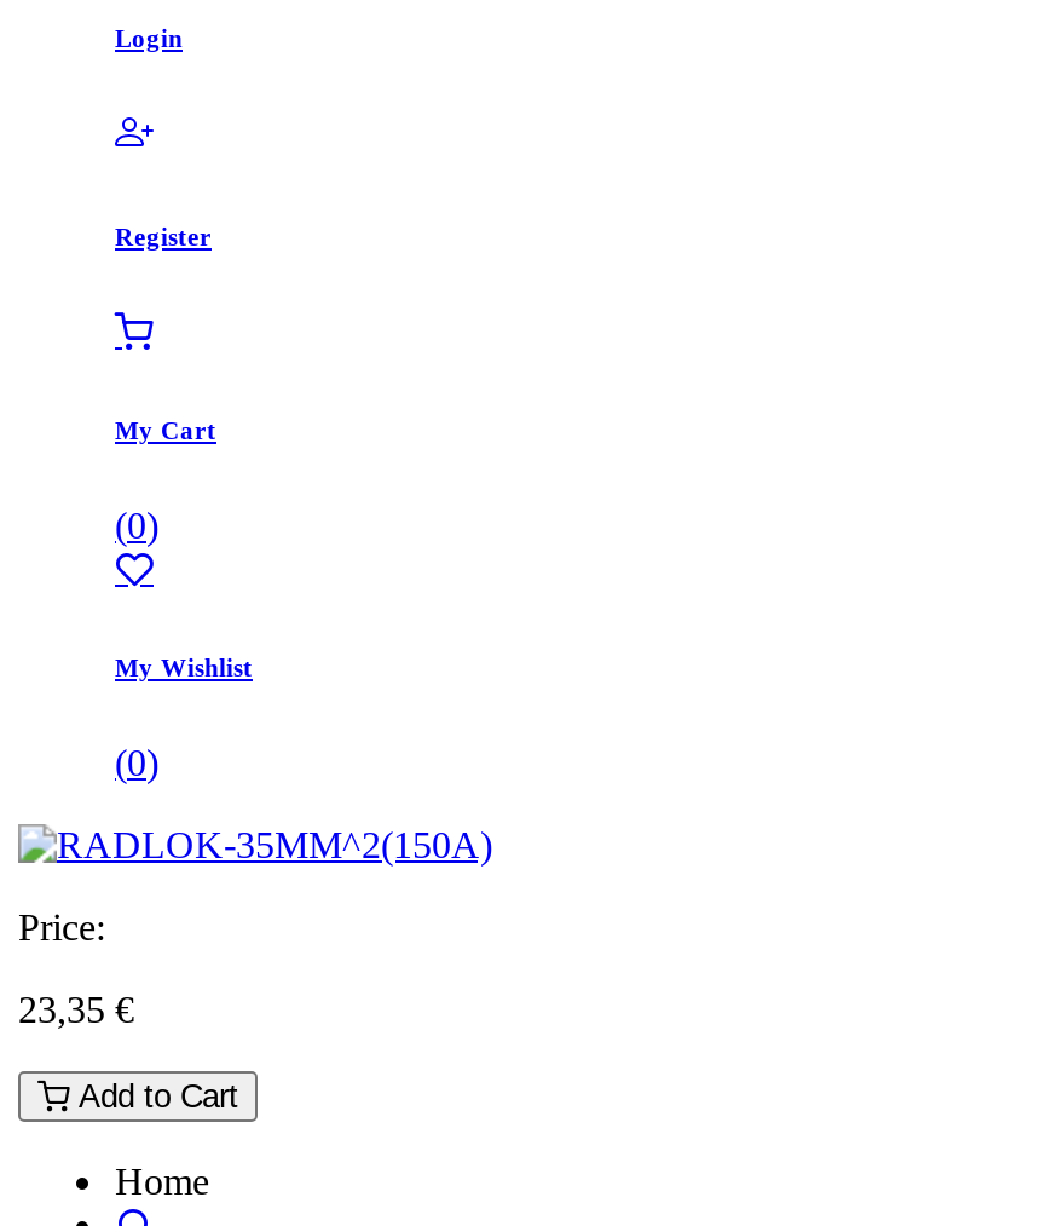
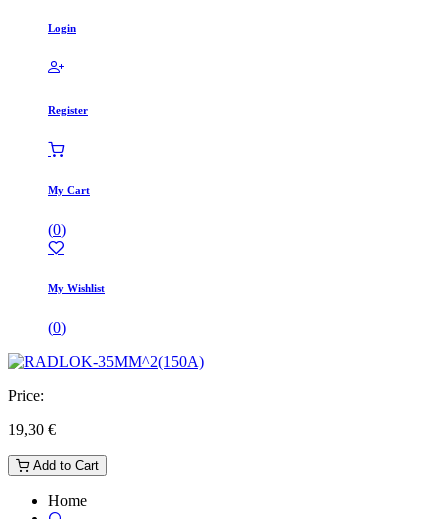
- 23,35 €
+ 19,30 €
